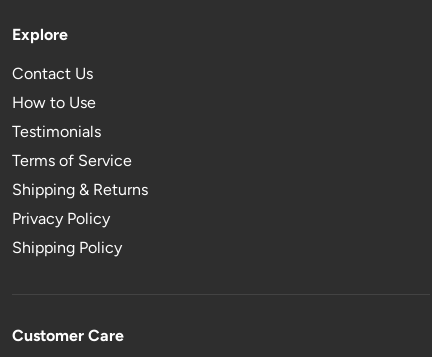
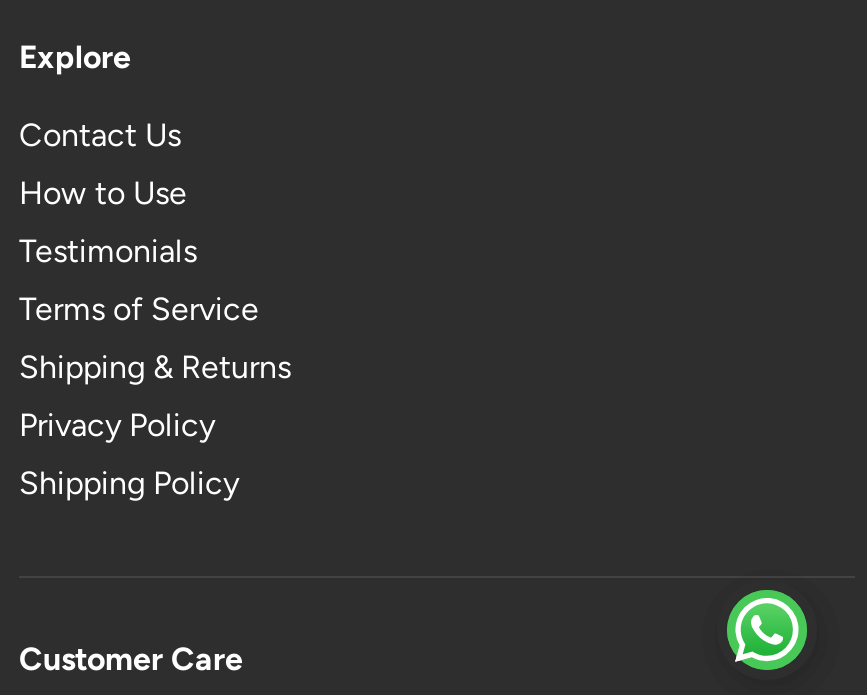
+ [image]
